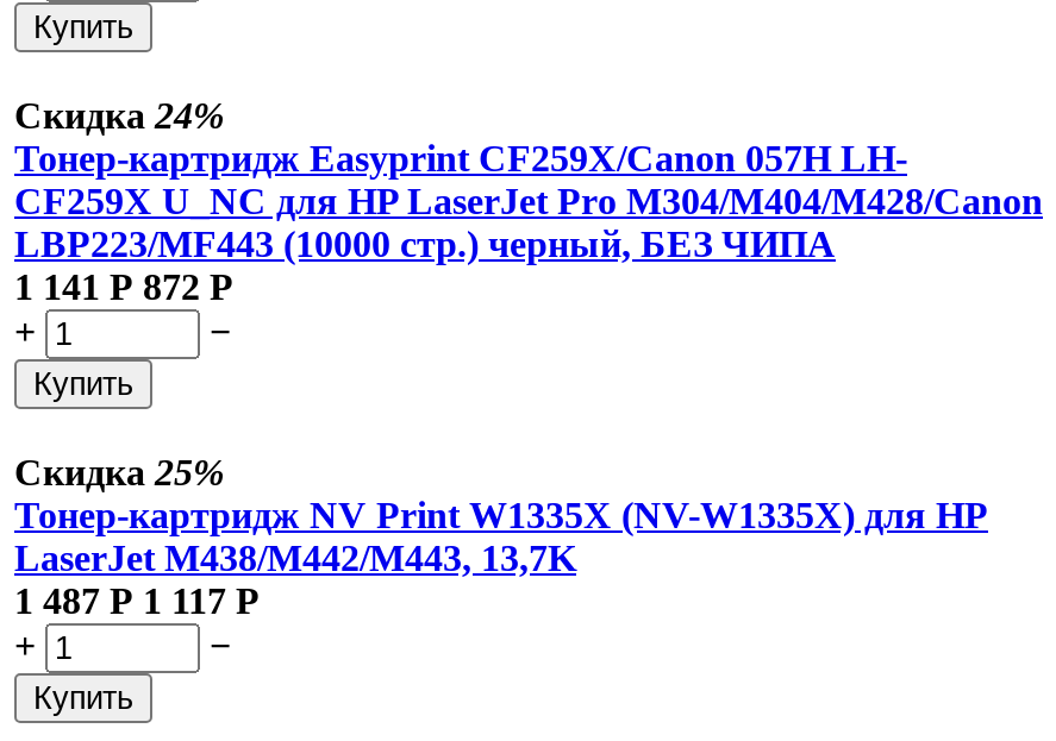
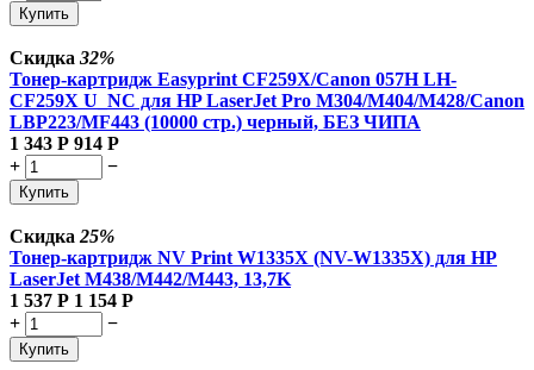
- Скидка 24%
+ Скидка 32%

- 1 141 Р 872 Р
+ 1 343 Р 914 Р

- 1 487 Р 1 117 Р
+ 1 537 Р 1 154 Р
